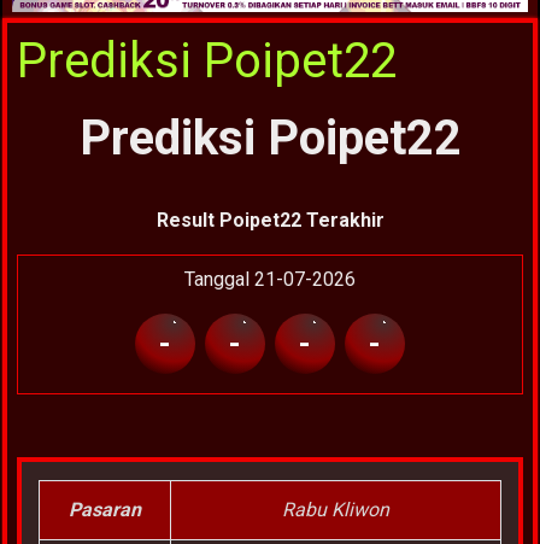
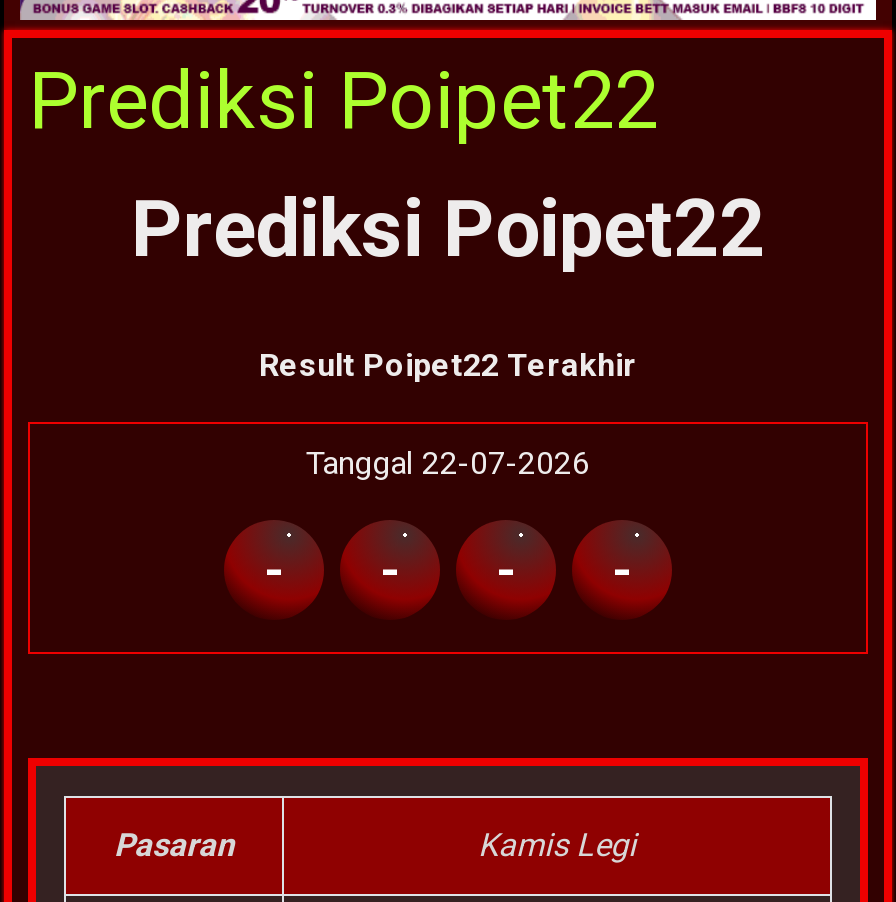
- Tanggal 21-07-2026
+ Tanggal 22-07-2026

- Rabu Kliwon
+ Kamis Legi
